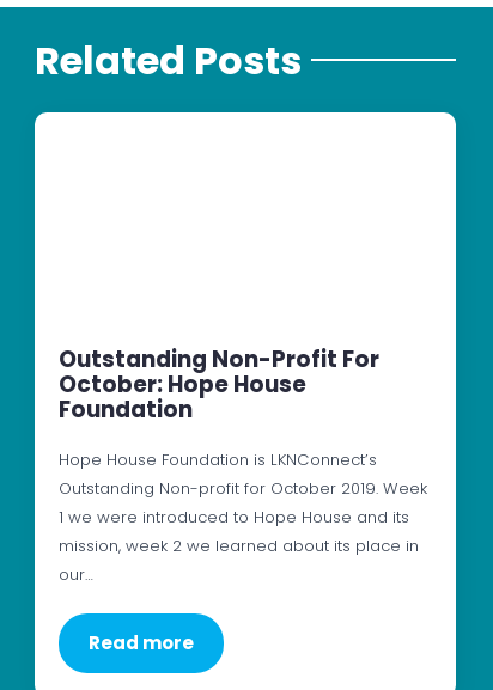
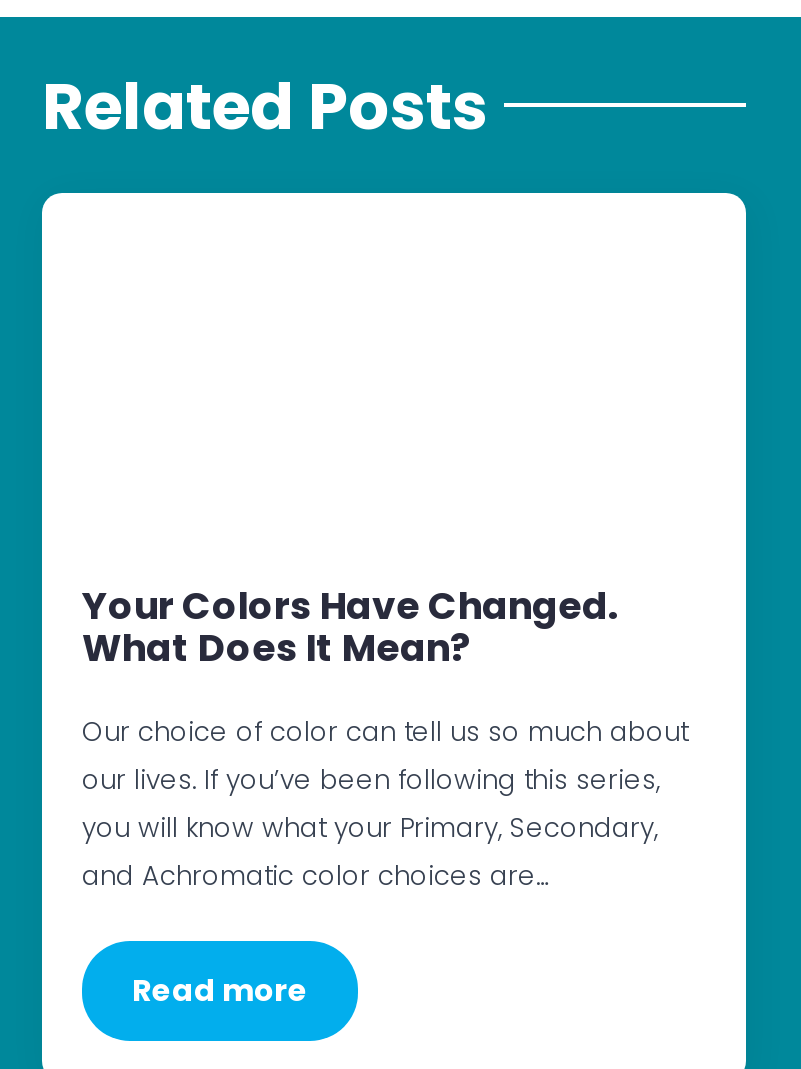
- Outstanding Non-Profit For
- October: Hope House
- Foundation
+ Your Colors Have Changed.
+ What Does It Mean?

- Hope House Foundation is LKNConnect’s
- Outstanding Non-profit for October 2019. Week
- 1 we were introduced to Hope House and its
- mission, week 2 we learned about its place in
- our…
+ Our choice of color can tell us so much about
+ our lives. If you’ve been following this series,
+ you will know what your Primary, Secondary,
+ and Achromatic color choices are…
